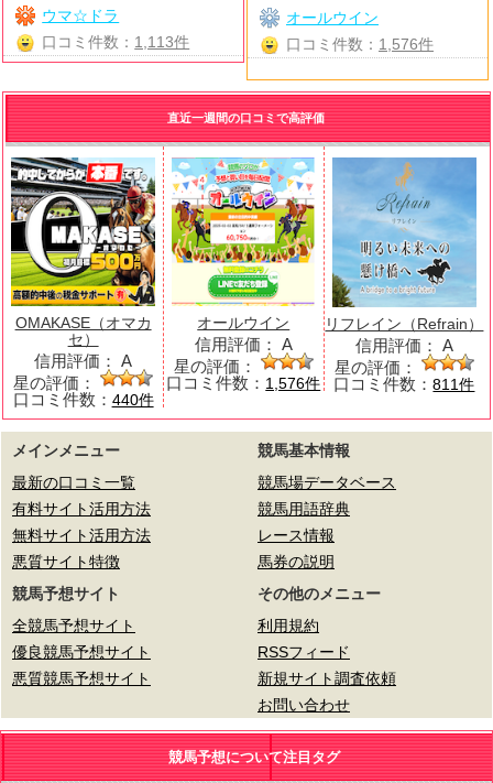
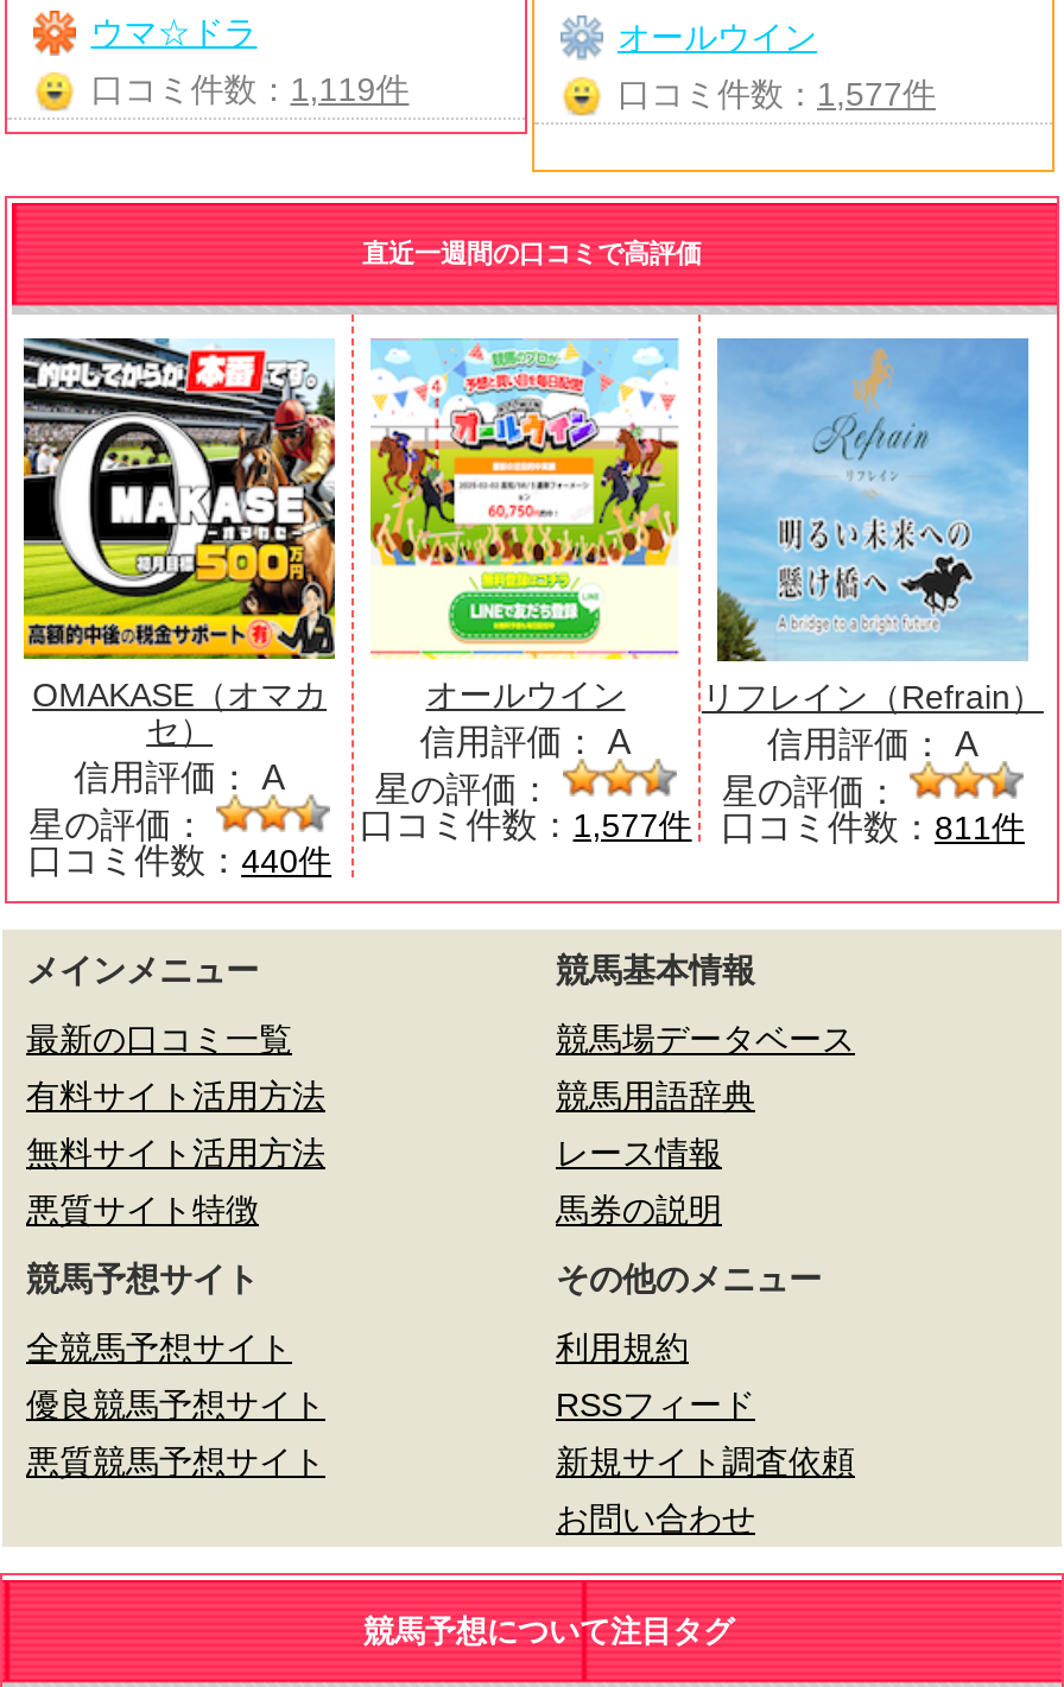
- 口コミ件数：1,113件
+ 口コミ件数：1,119件

- 口コミ件数：1,576件
+ 口コミ件数：1,577件

- 口コミ件数：1,576件
+ 口コミ件数：1,577件
